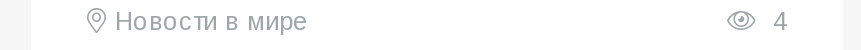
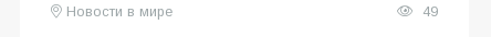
- 4
+ 49
